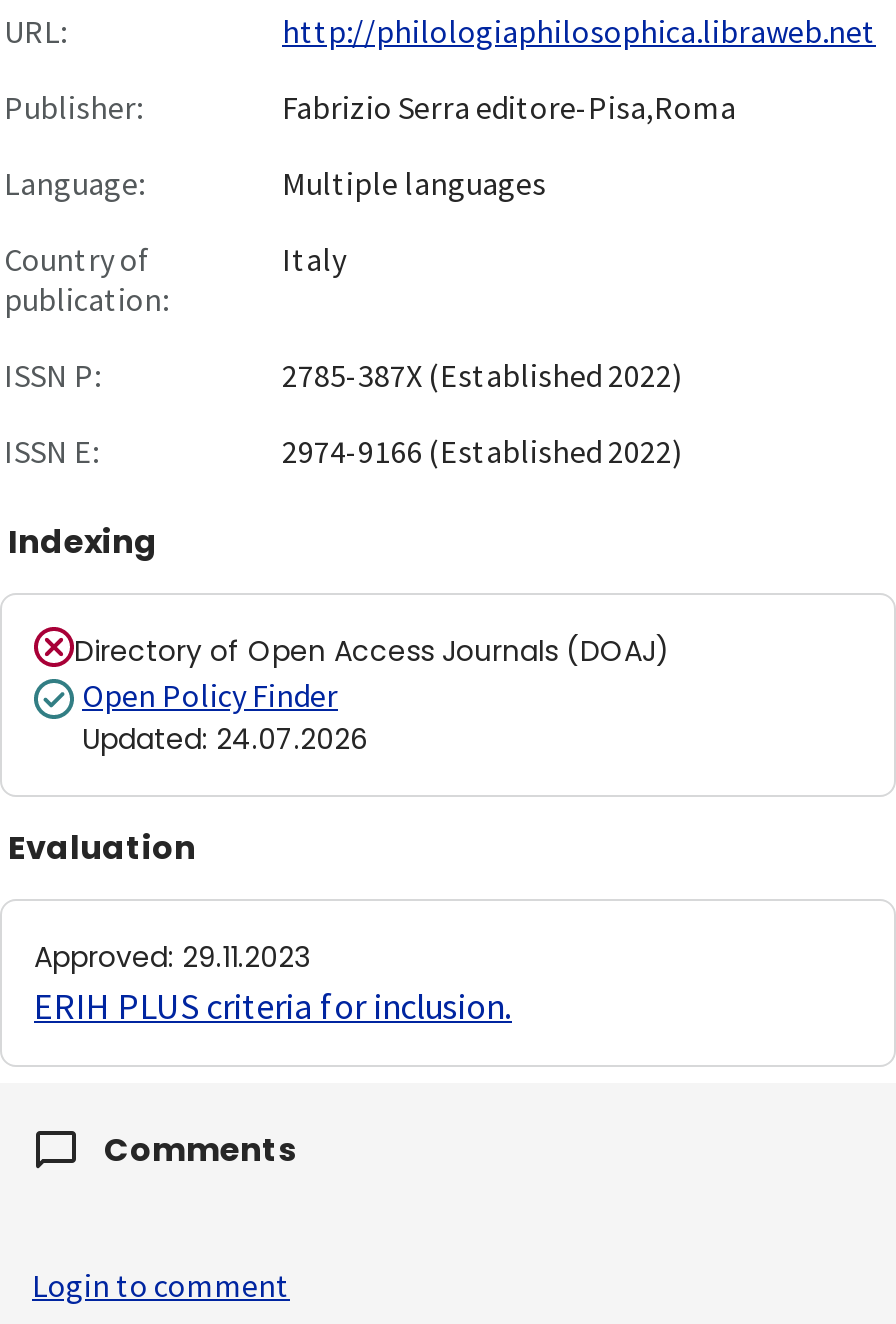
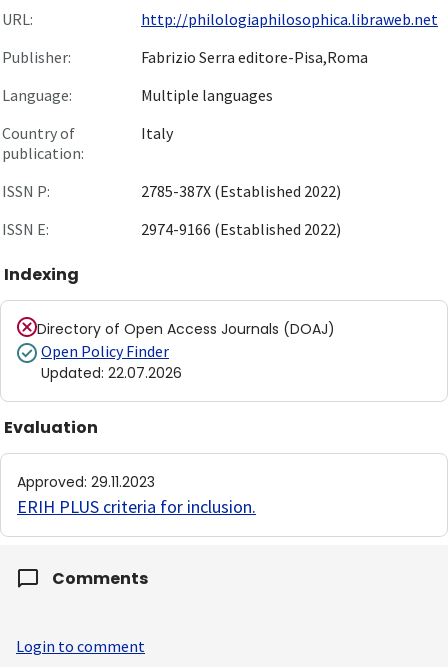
- Updated: 24.07.2026
+ Updated: 22.07.2026
